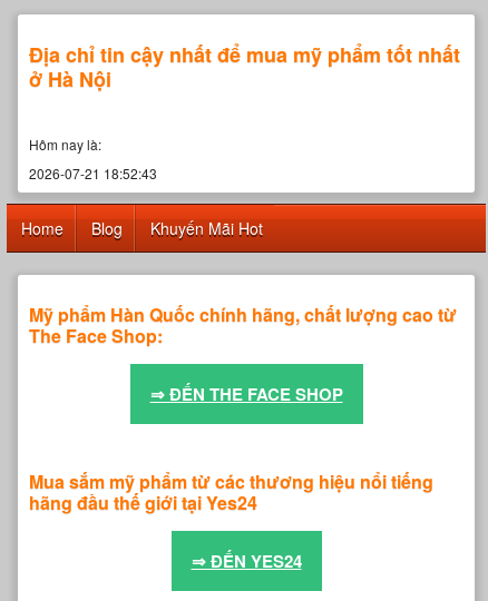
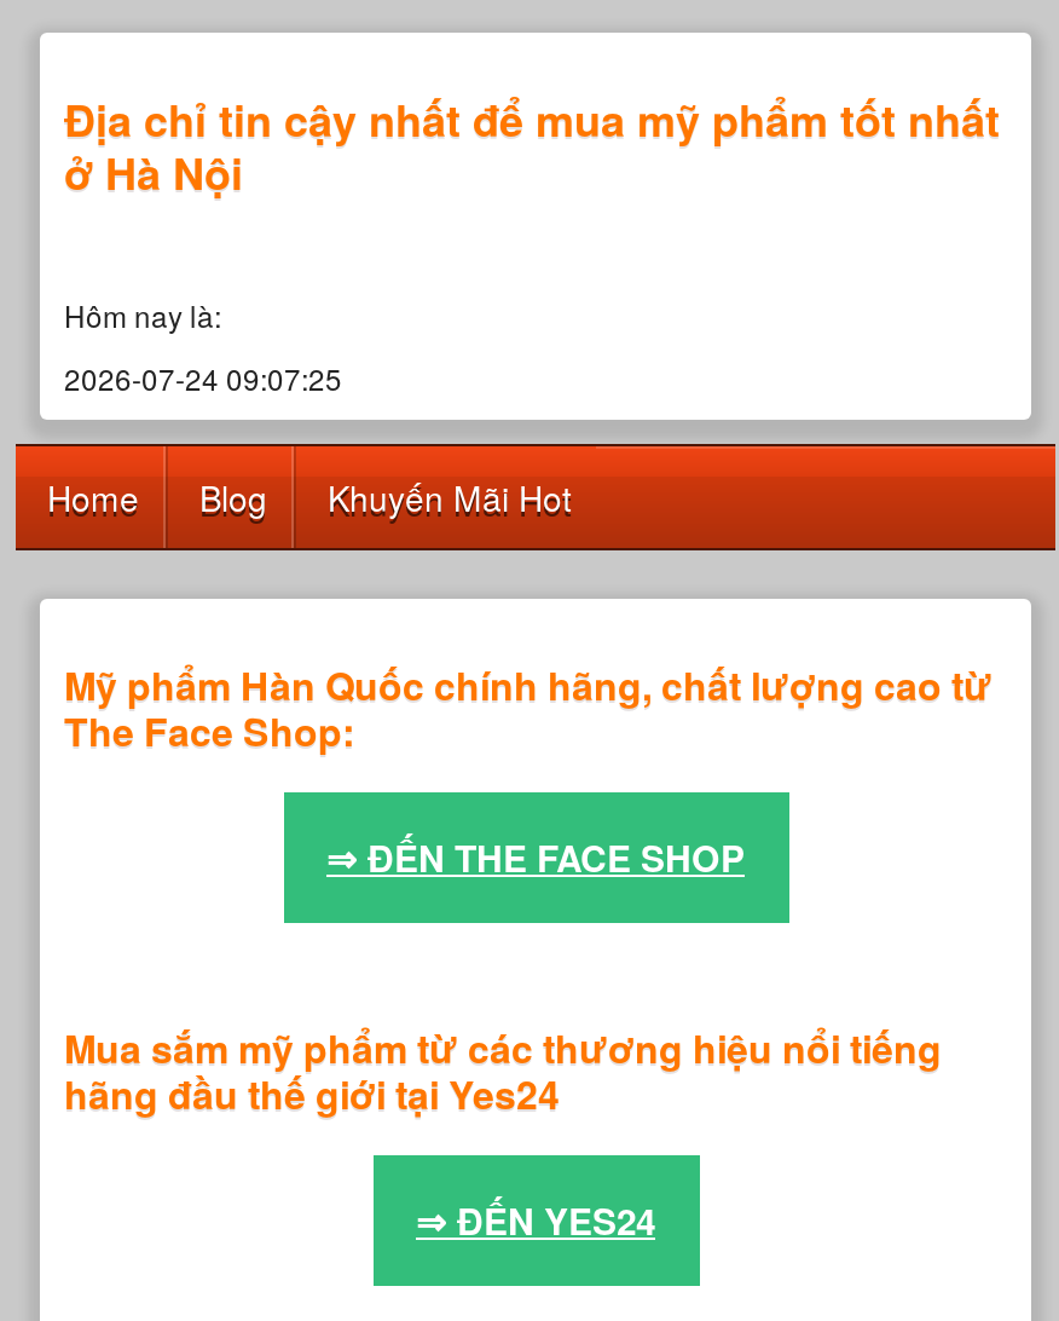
- 2026-07-21 18:52:43
+ 2026-07-24 09:07:25
